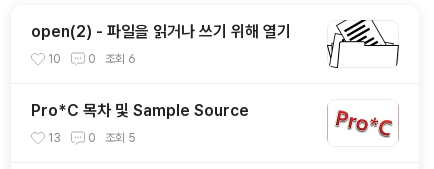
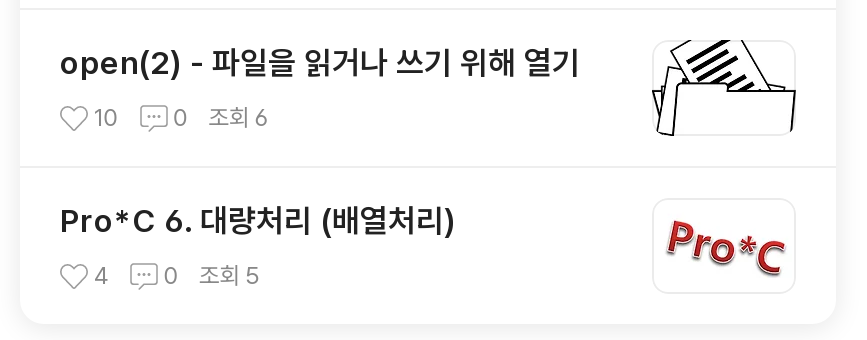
- Pro*C 목차 및 Sample Source
+ Pro*C 6. 대량처리 (배열처리)

- 13 0 조회 5
+ 4 0 조회 5
